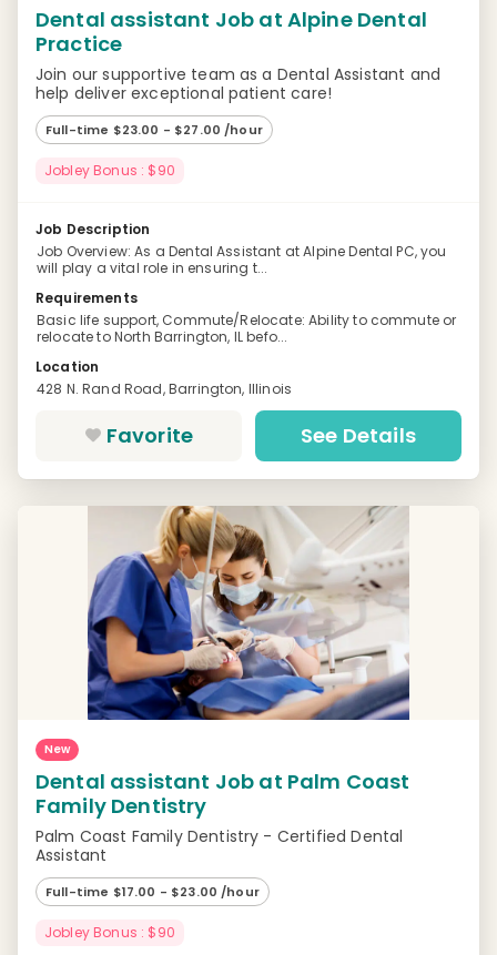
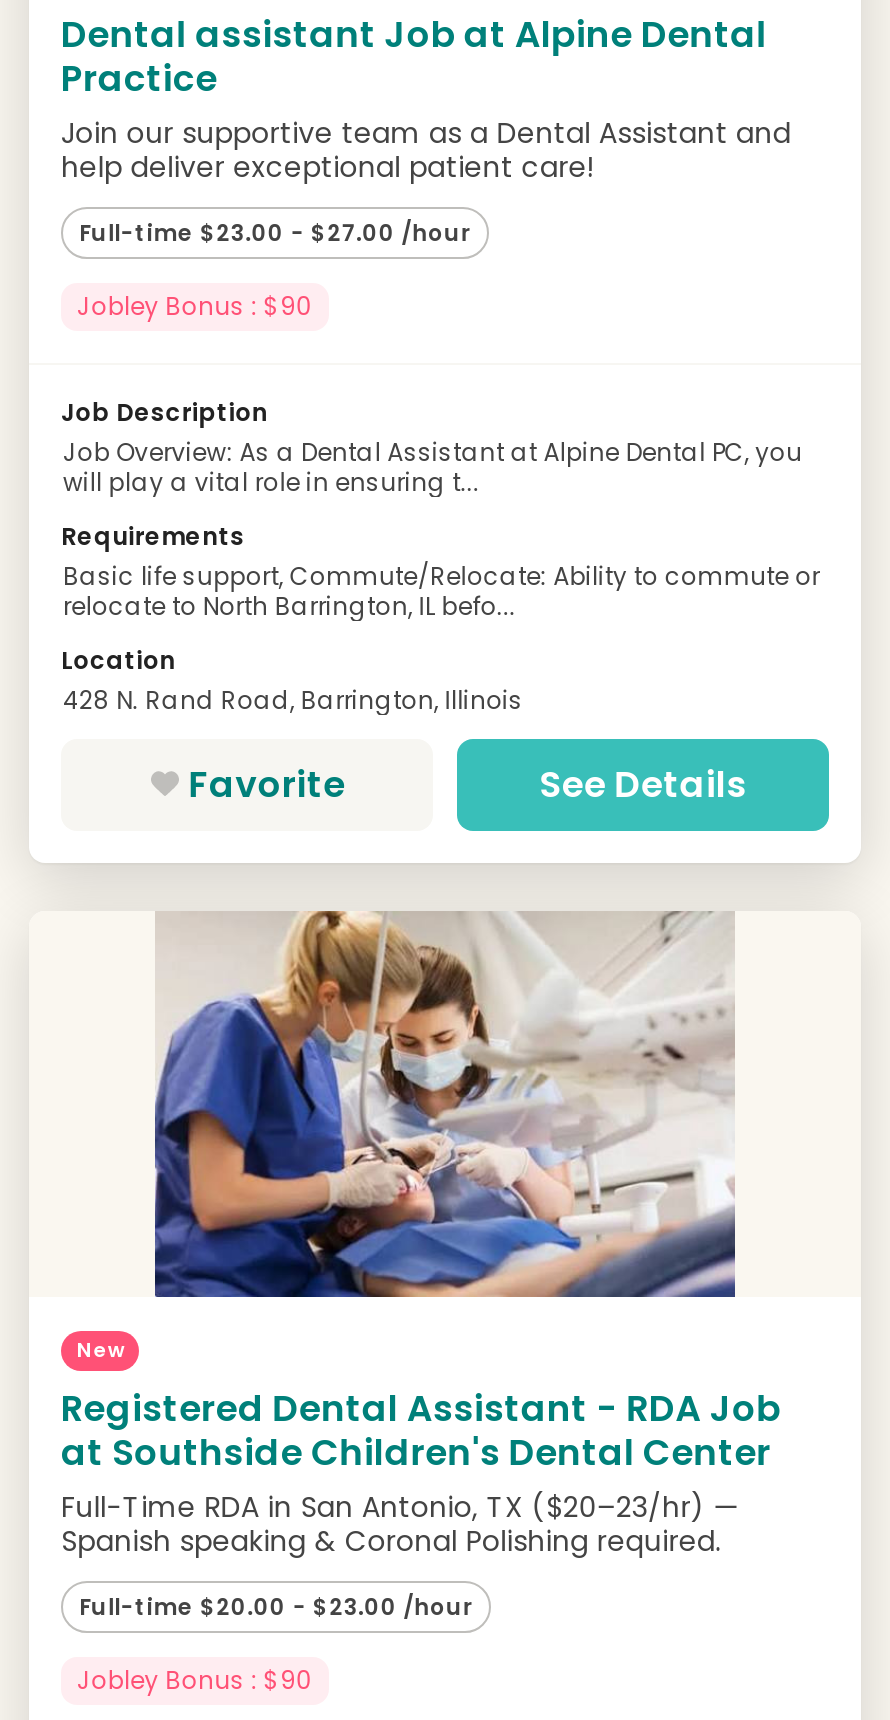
- Dental assistant Job at Palm Coast
- Family Dentistry
- Palm Coast Family Dentistry - Certified Dental
- Assistant
+ Registered Dental Assistant - RDA Job
+ at Southside Children's Dental Center
+ Full-Time RDA in San Antonio, TX ($20–23/hr) —
+ Spanish speaking & Coronal Polishing required.

- Full-time $17.00 - $23.00 /hour
+ Full-time $20.00 - $23.00 /hour
